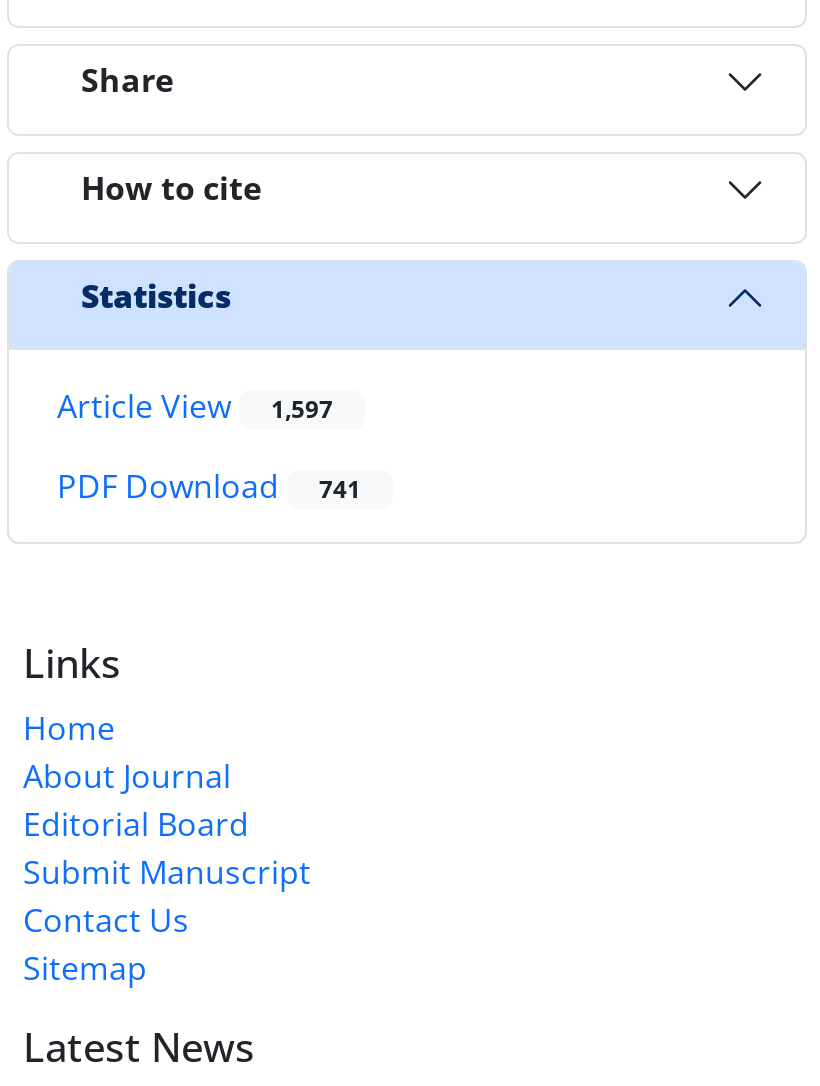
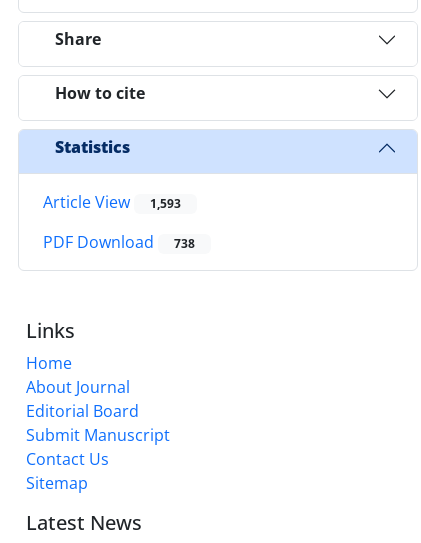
- Article View 1,597
+ Article View 1,593

- PDF Download 741
+ PDF Download 738
